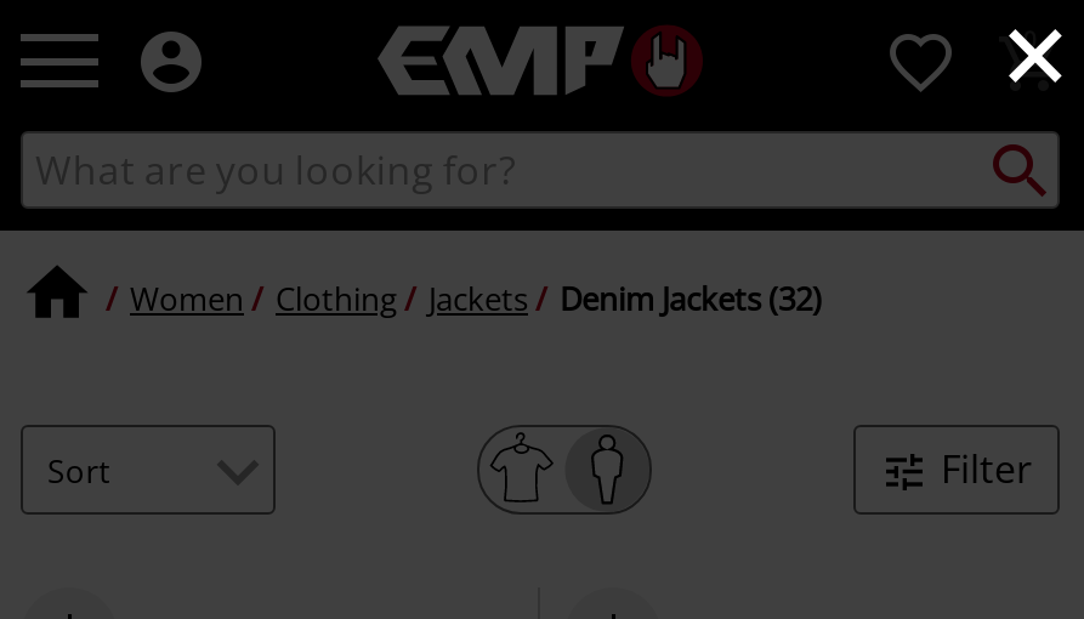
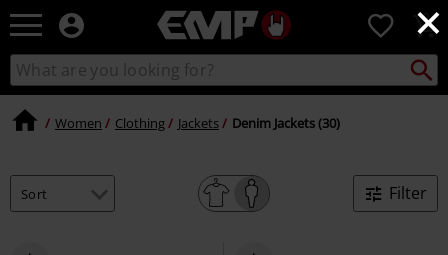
- Denim Jackets (32)
+ Denim Jackets (30)
